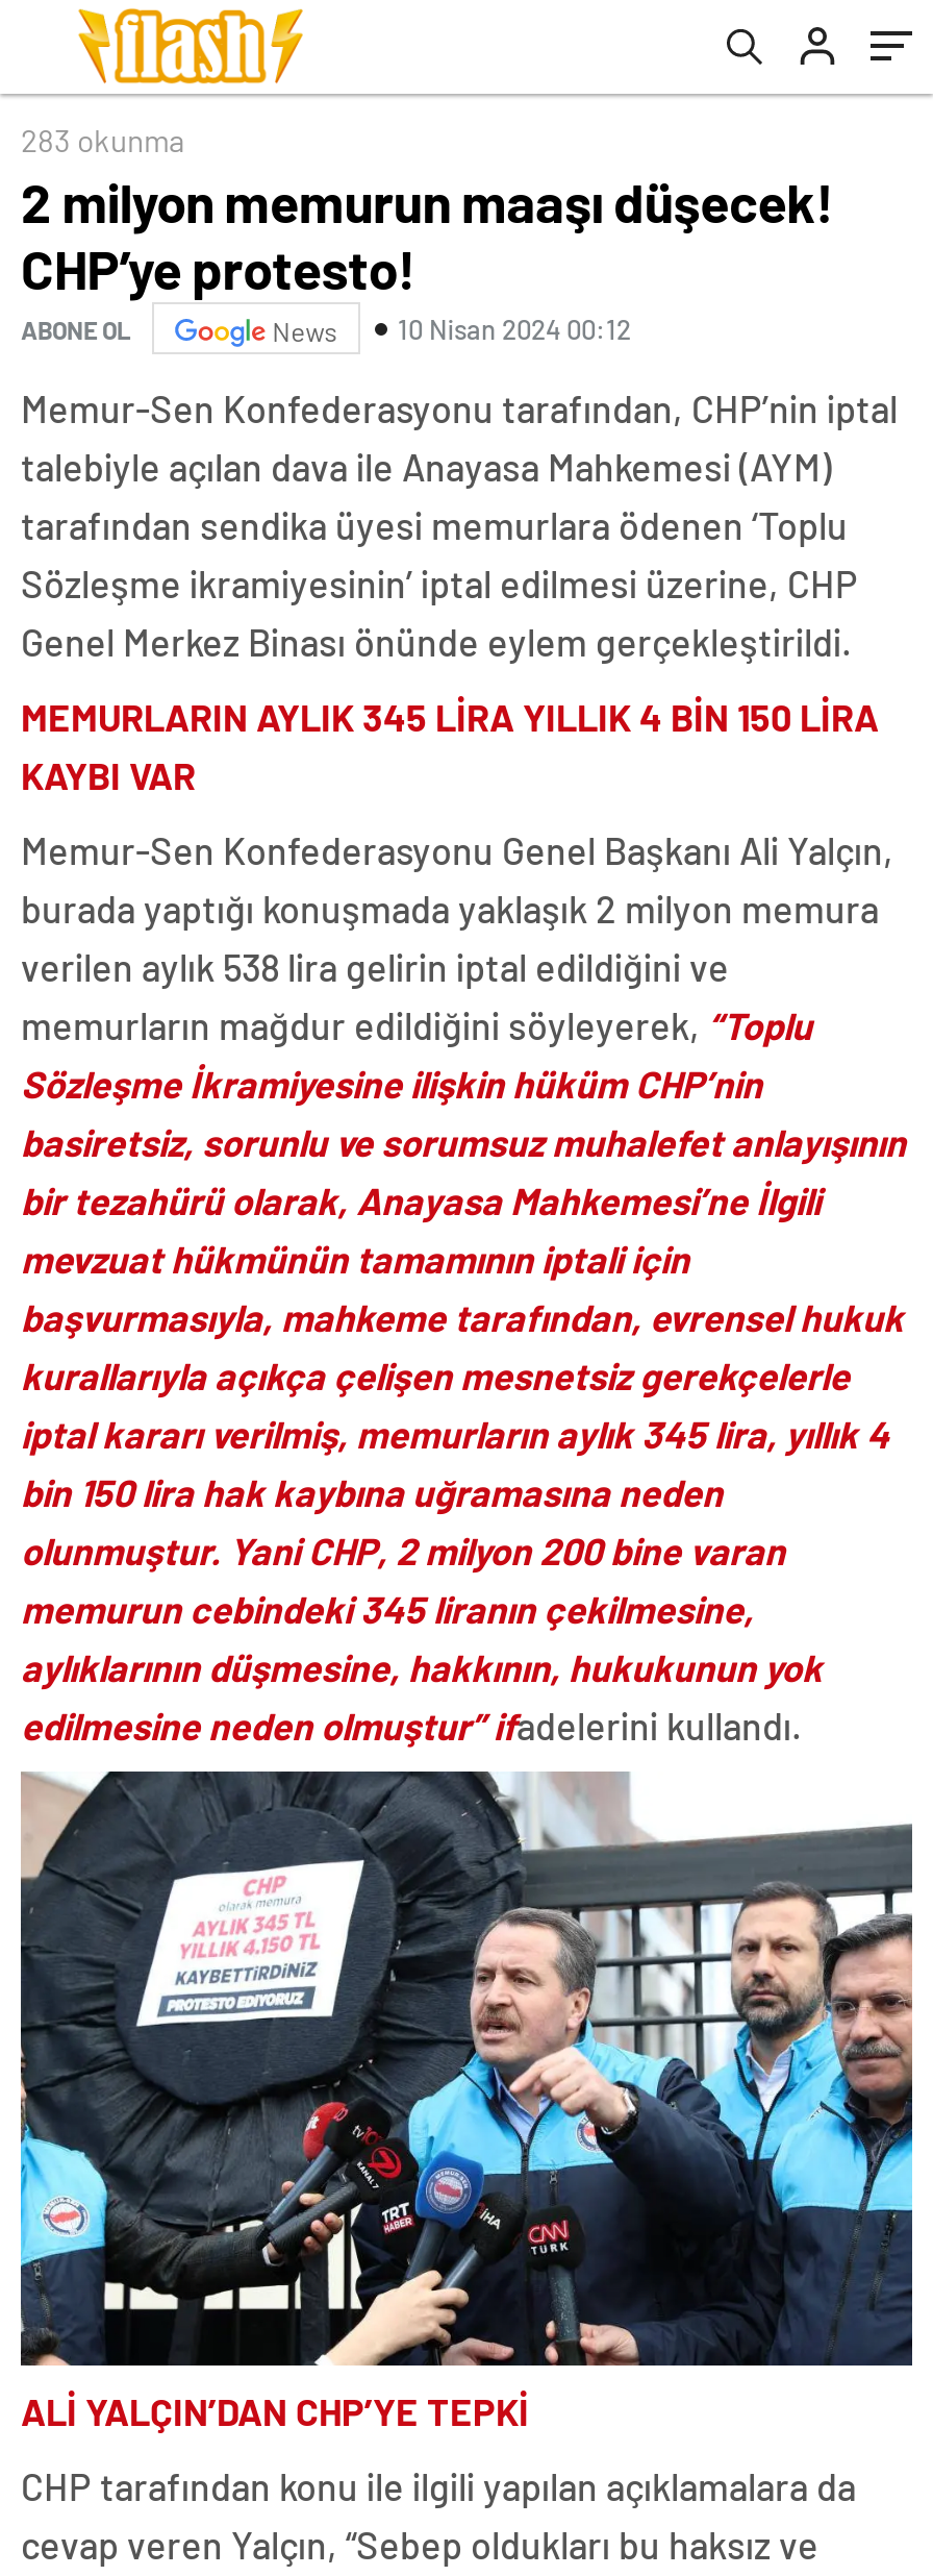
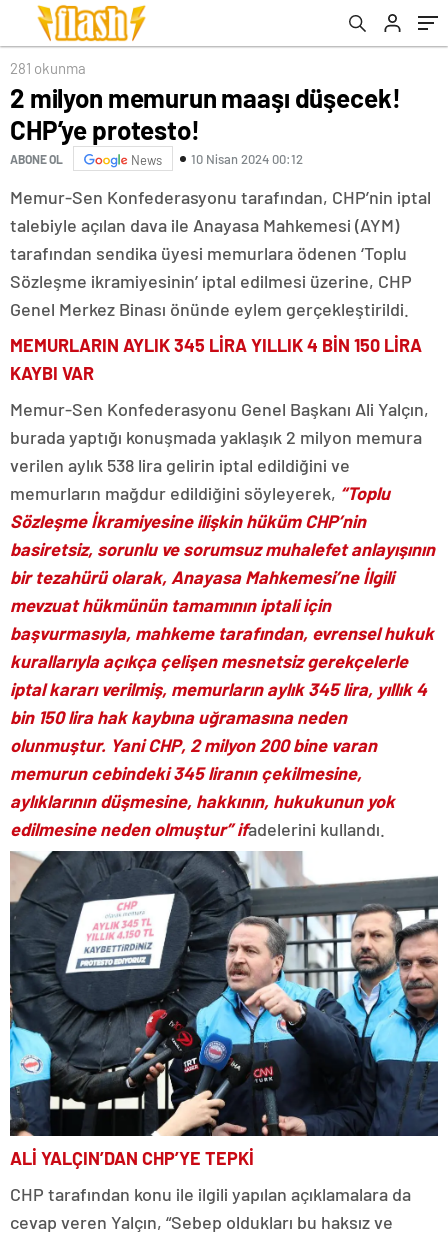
- 283 okunma
+ 281 okunma
